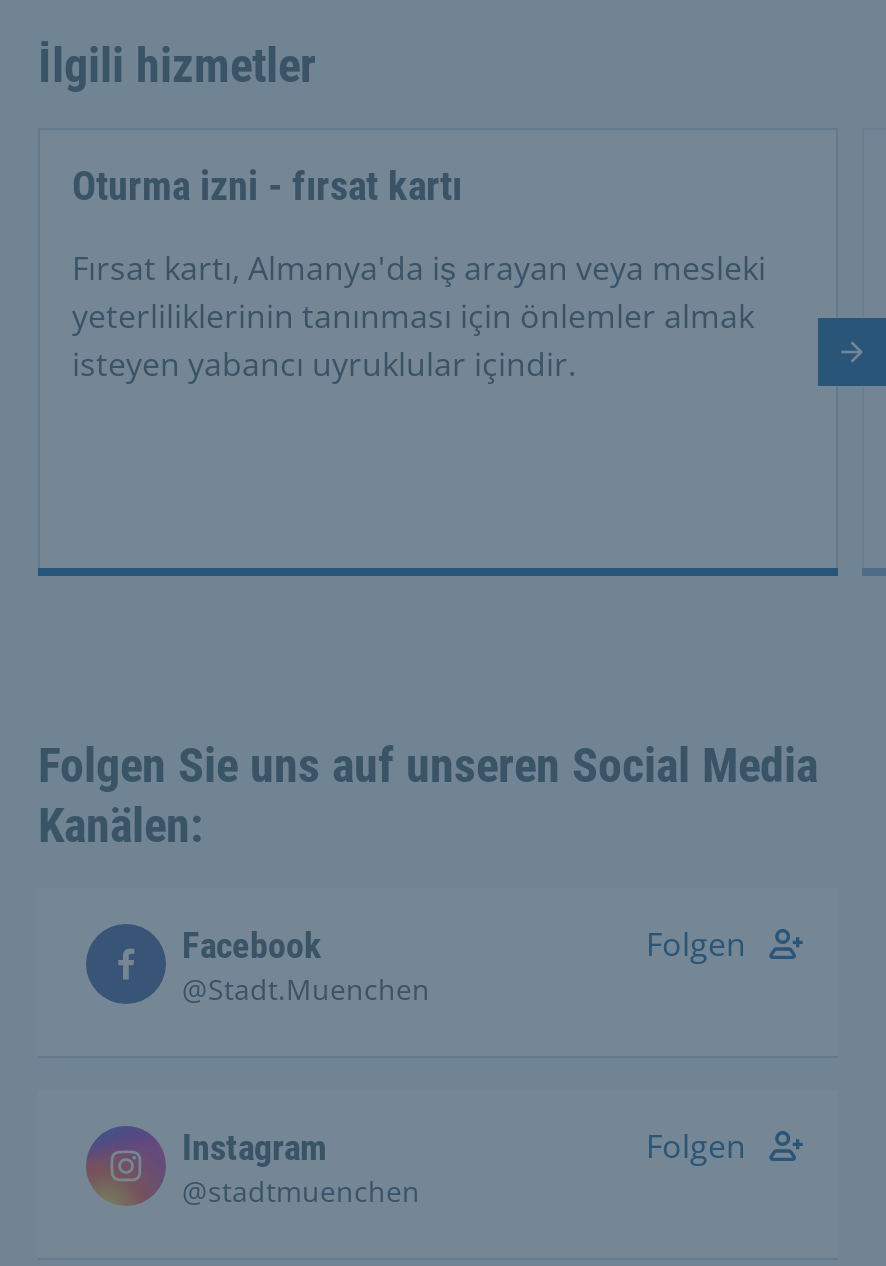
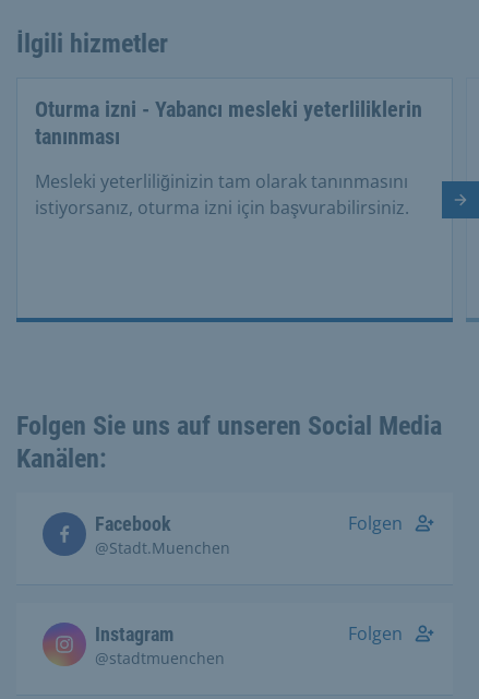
- Oturma izni - fırsat kartı
+ Oturma izni - Yabancı mesleki yeterliliklerin
+ tanınması

- Fırsat kartı, Almanya'da iş arayan veya mesleki
- yeterliliklerinin tanınması için önlemler almak
- isteyen yabancı uyruklular içindir.
+ Mesleki yeterliliğinizin tam olarak tanınmasını
+ istiyorsanız, oturma izni için başvurabilirsiniz.
